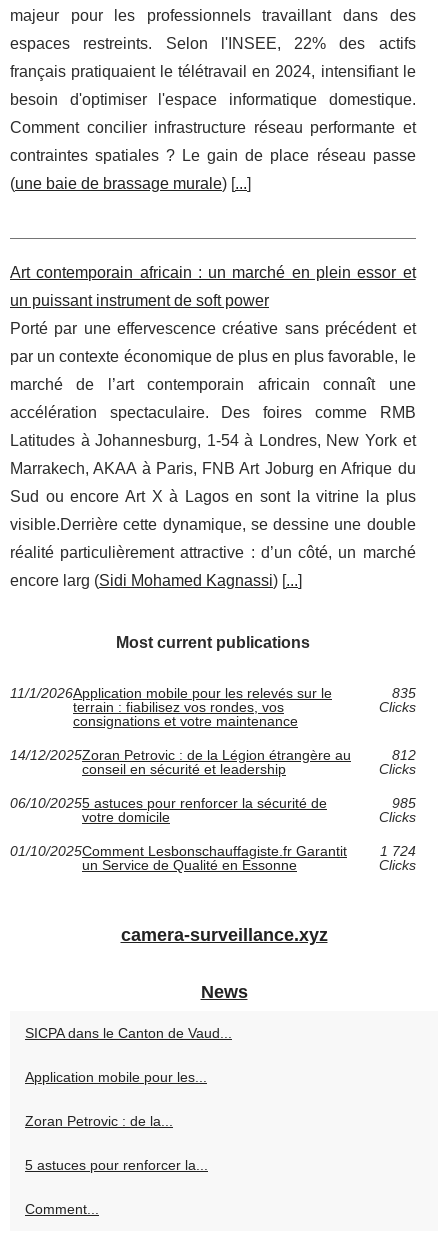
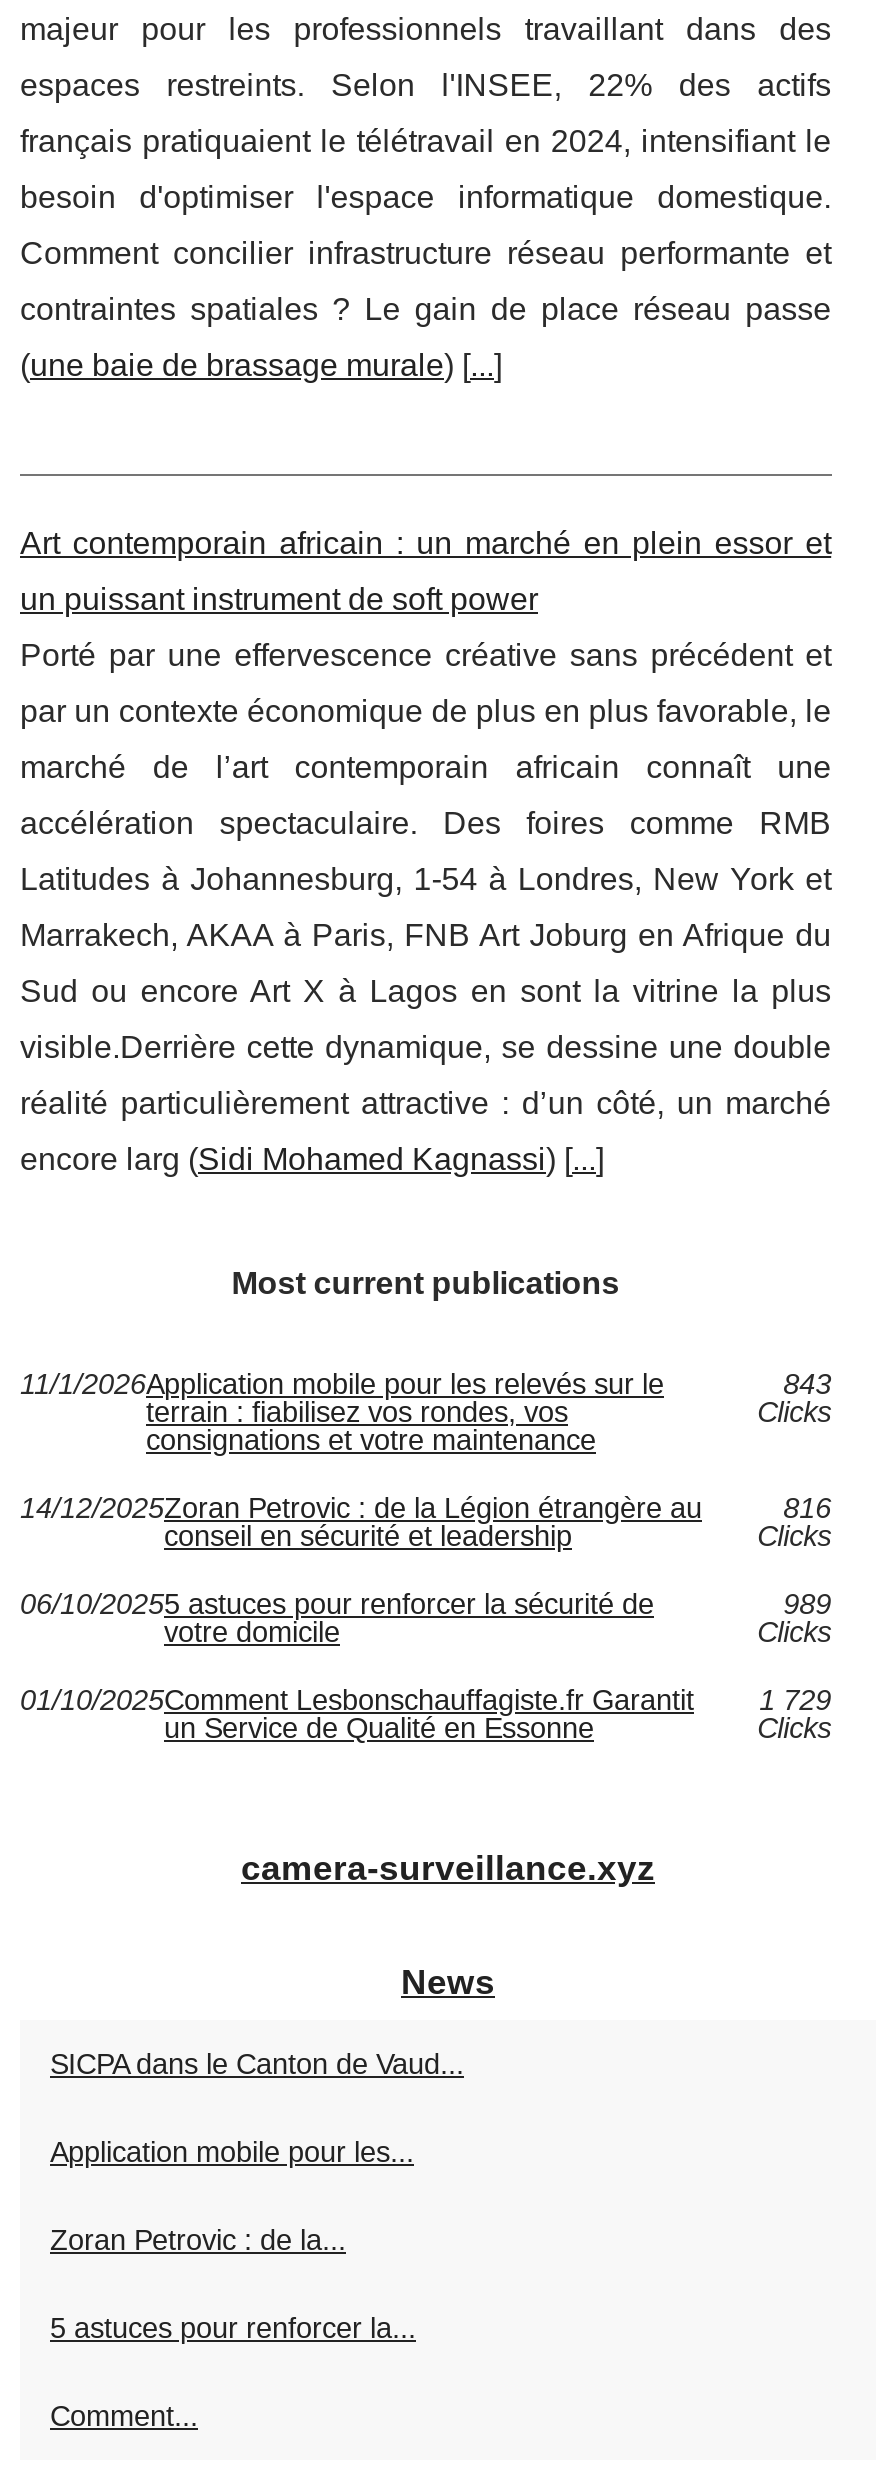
- 835
+ 843

- 812
+ 816

- 985
+ 989

- 1 724
+ 1 729
